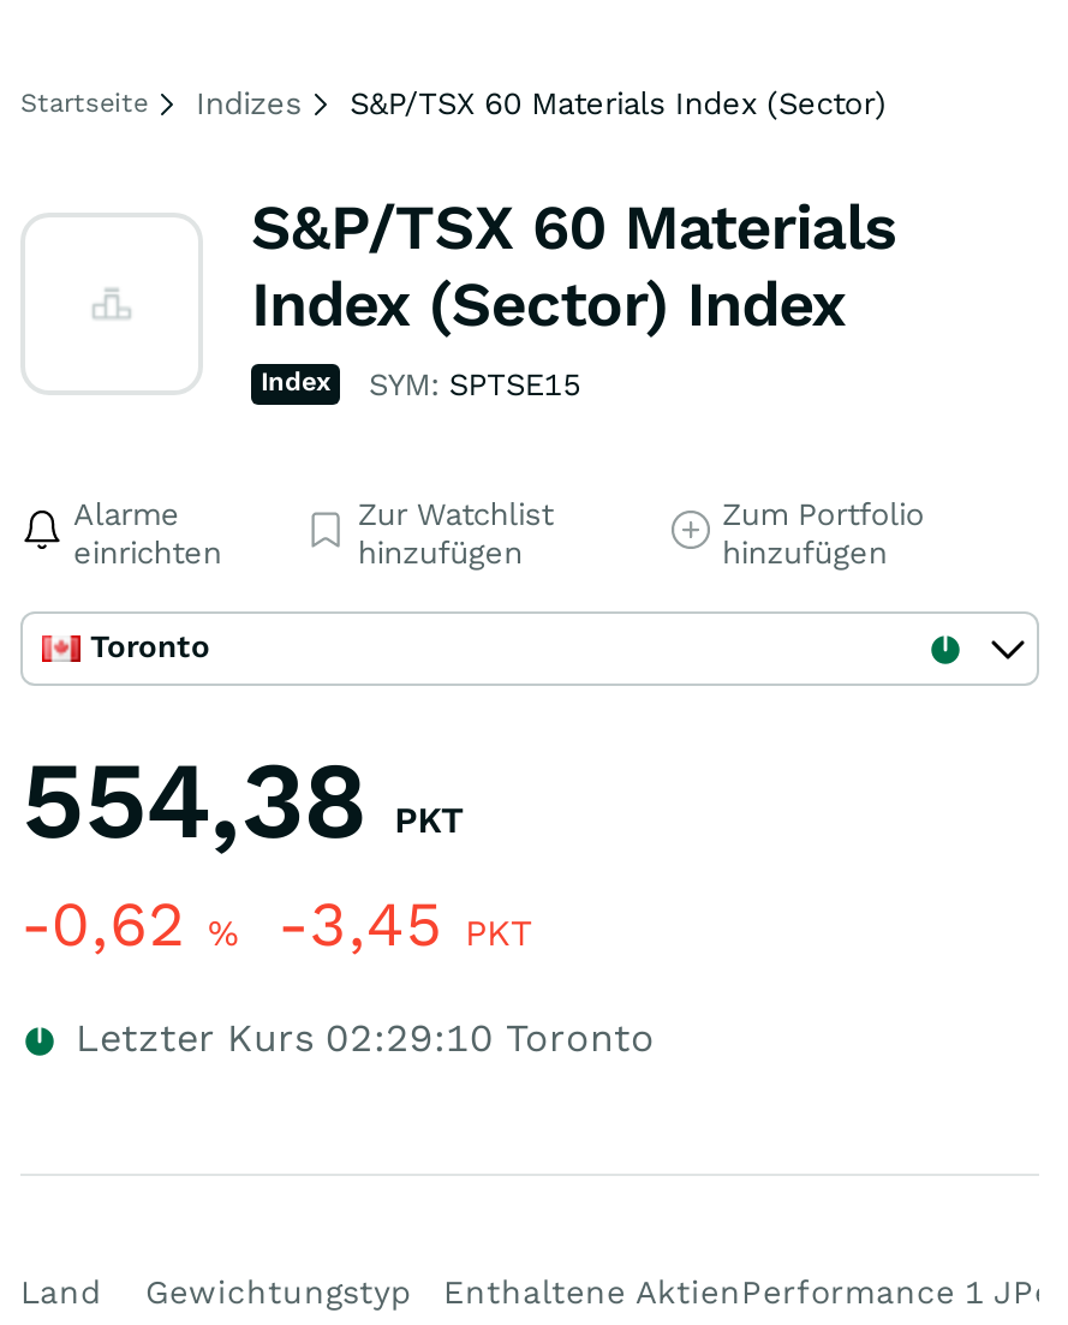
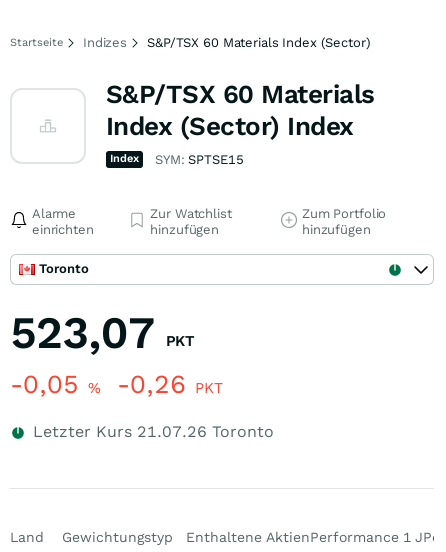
- 554,38 PKT
+ 523,07 PKT

- -0,62% -3,45 PKT
+ -0,05% -0,26 PKT

- Letzter Kurs 02:29:10 Toronto
+ Letzter Kurs 21.07.26 Toronto
